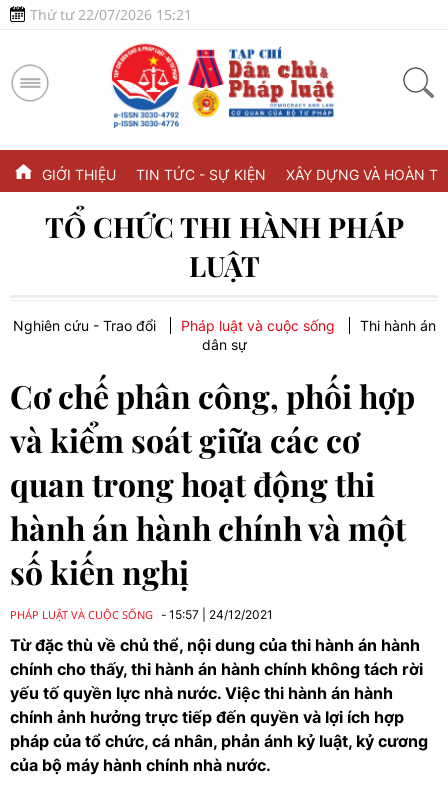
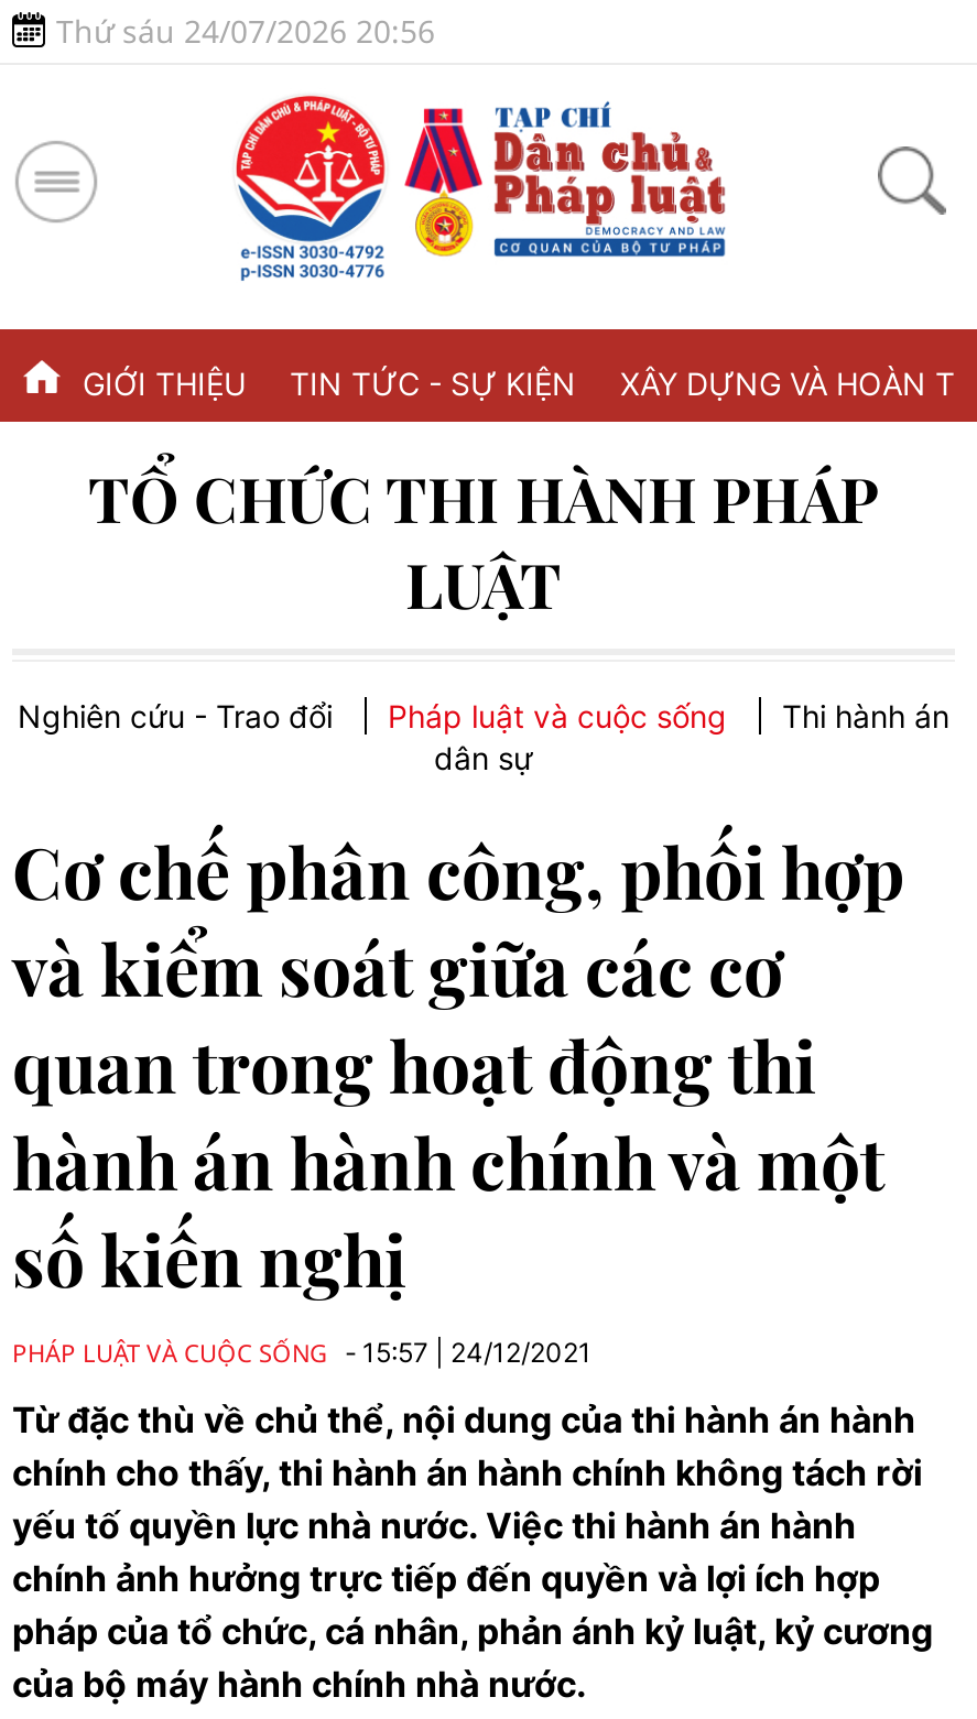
- Thứ tư 22/07/2026 15:21
+ Thứ sáu 24/07/2026 20:56
